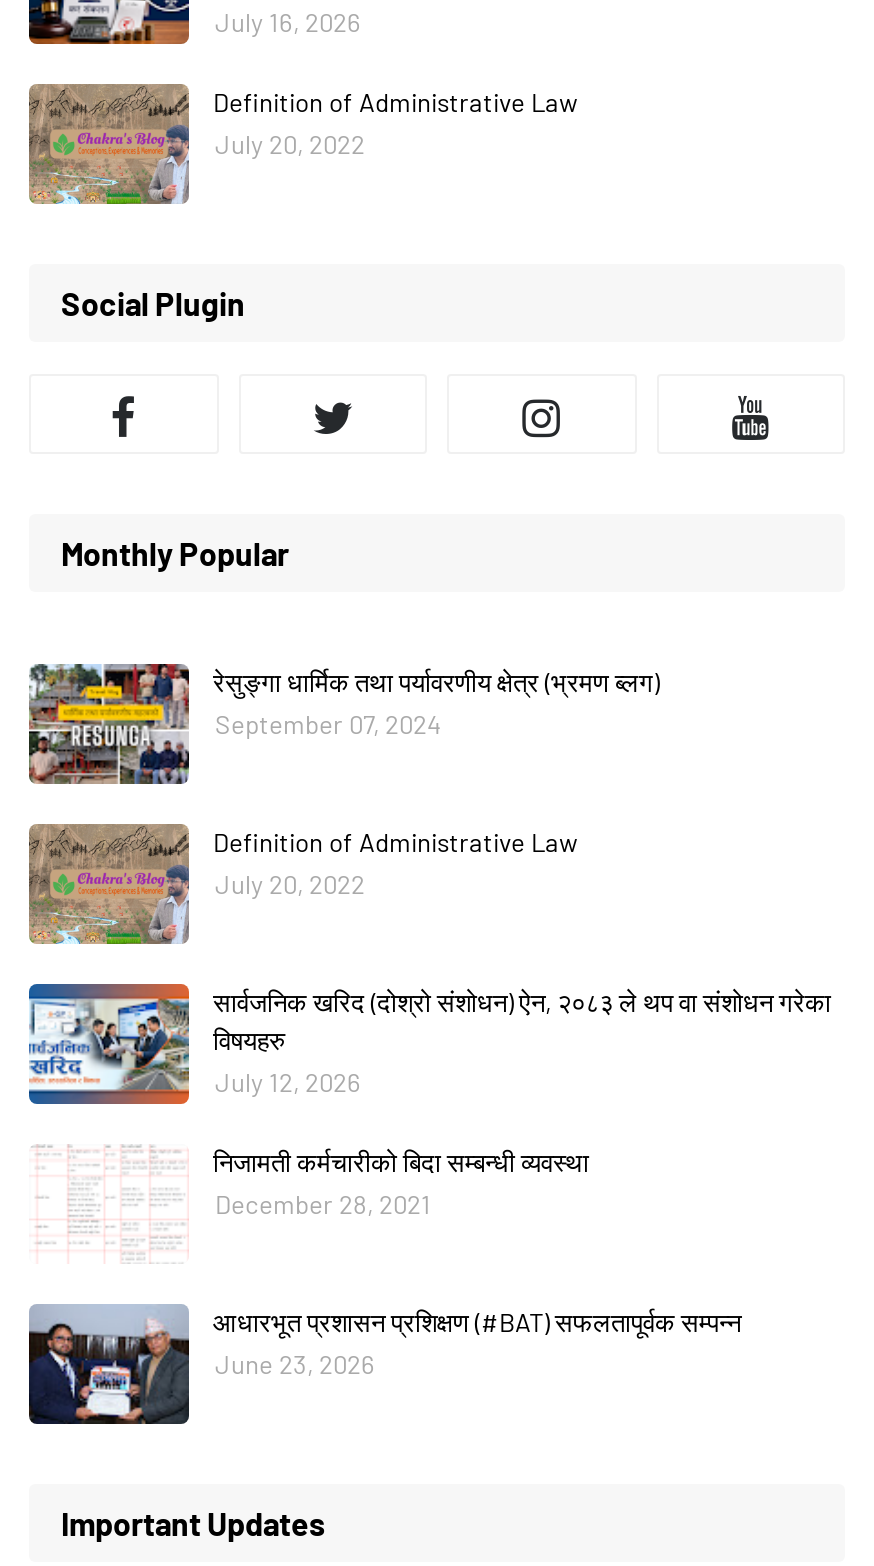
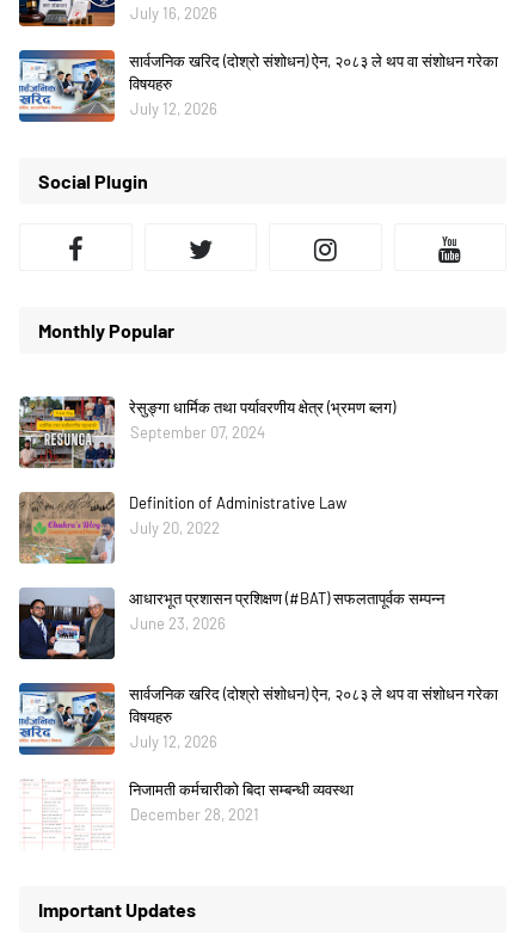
- [image]
- Definition of Administrative Law
- July 20, 2022
+ [image]
+ सार्वजनिक खरिद (दोश्रो संशोधन) ऐन, २०८३ ले थप वा संशोधन गरेका
+ विषयहरु
+ July 12, 2026

moved down: [image] | सार्वजनिक खरिद (दोश्रो संशोधन) ऐन, २०८३ ले थप वा संशोधन गरेका | विषयहरु | July 12, 2026 | निजामती कर्मचारीको बिदा सम्बन्धी व्यवस्था | December 28, 2021

moved up: [image] | आधारभूत प्रशासन प्रशिक्षण (#BAT) सफलतापूर्वक सम्पन्न | June 23, 2026
